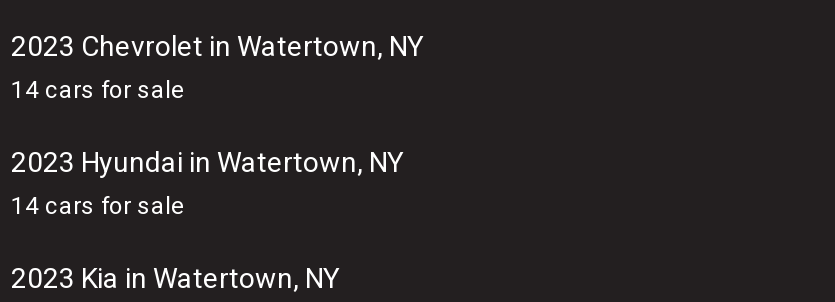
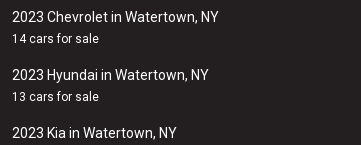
- 14 cars for sale
+ 13 cars for sale
